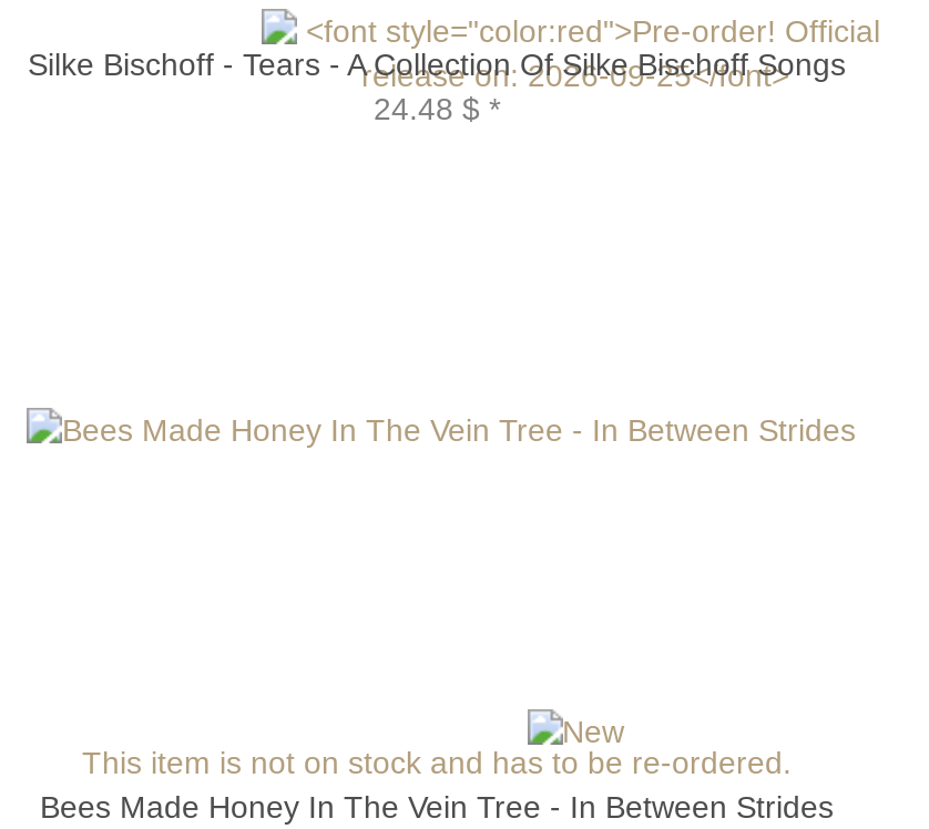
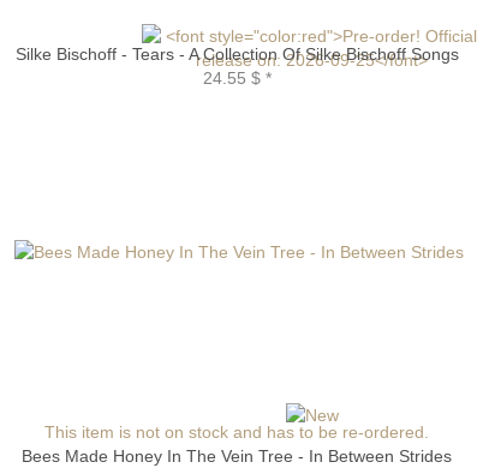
- 24.48 $*
+ 24.55 $*
